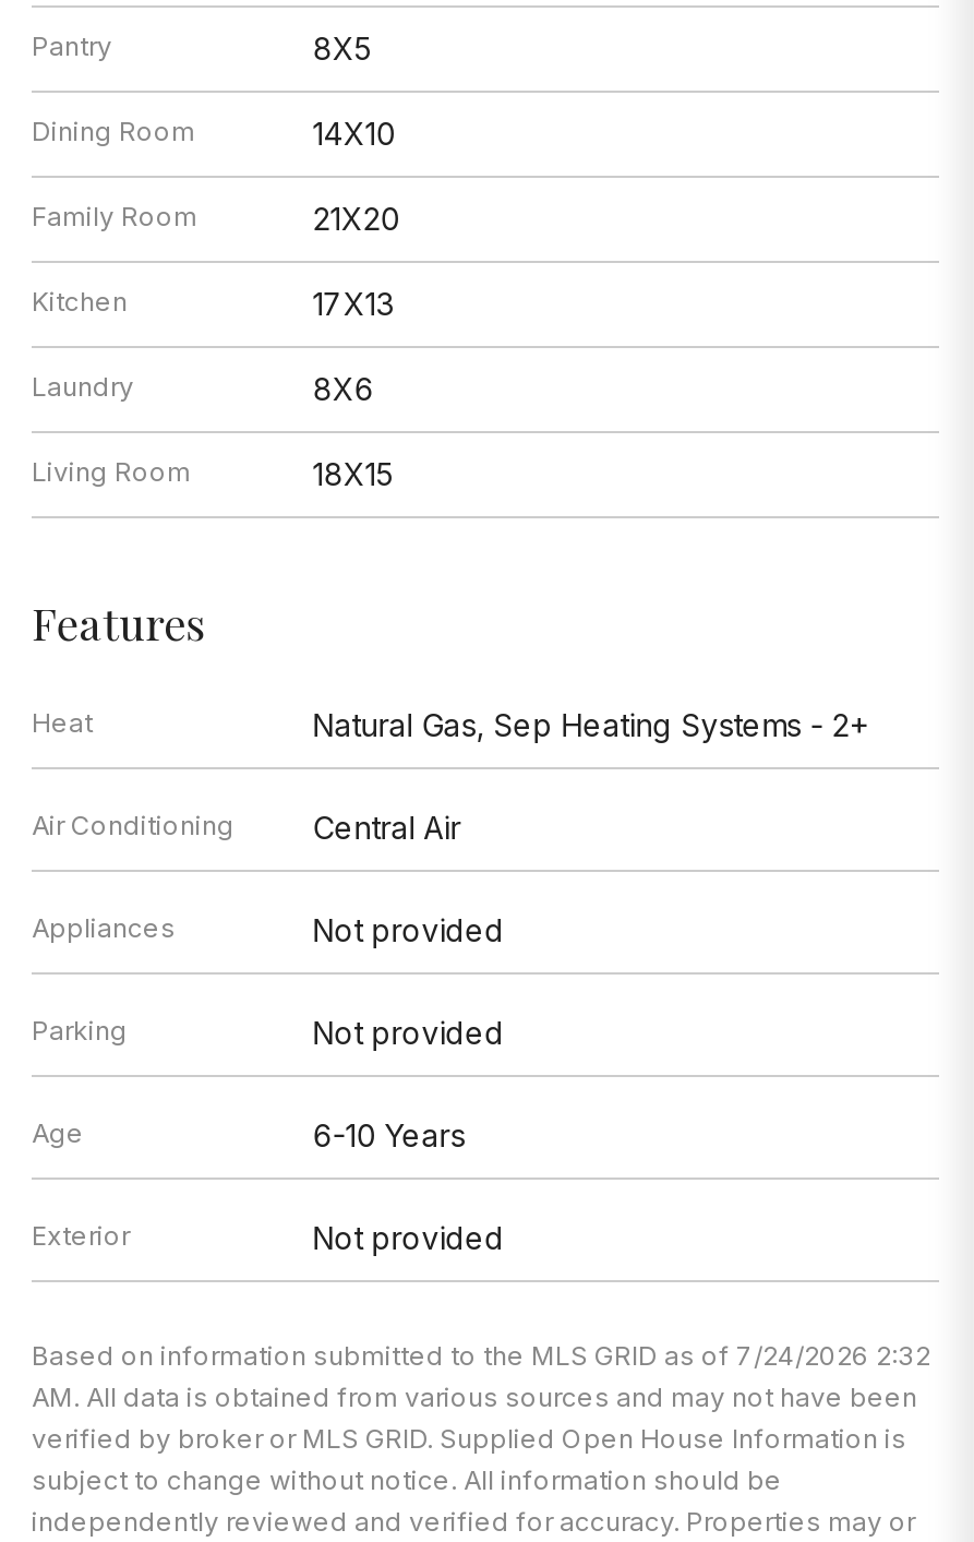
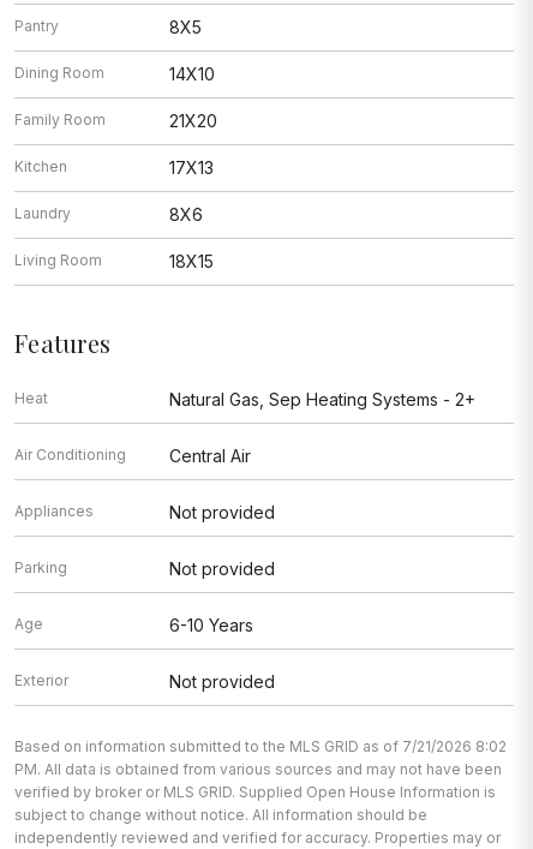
- Based on information submitted to the MLS GRID as of 7/24/2026 2:32
+ Based on information submitted to the MLS GRID as of 7/21/2026 8:02

- AM. All data is obtained from various sources and may not have been
+ PM. All data is obtained from various sources and may not have been
